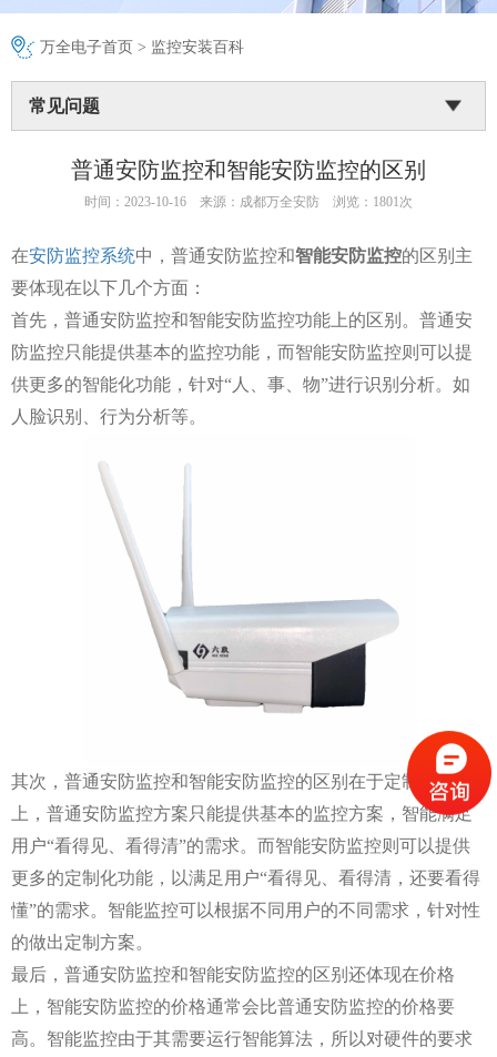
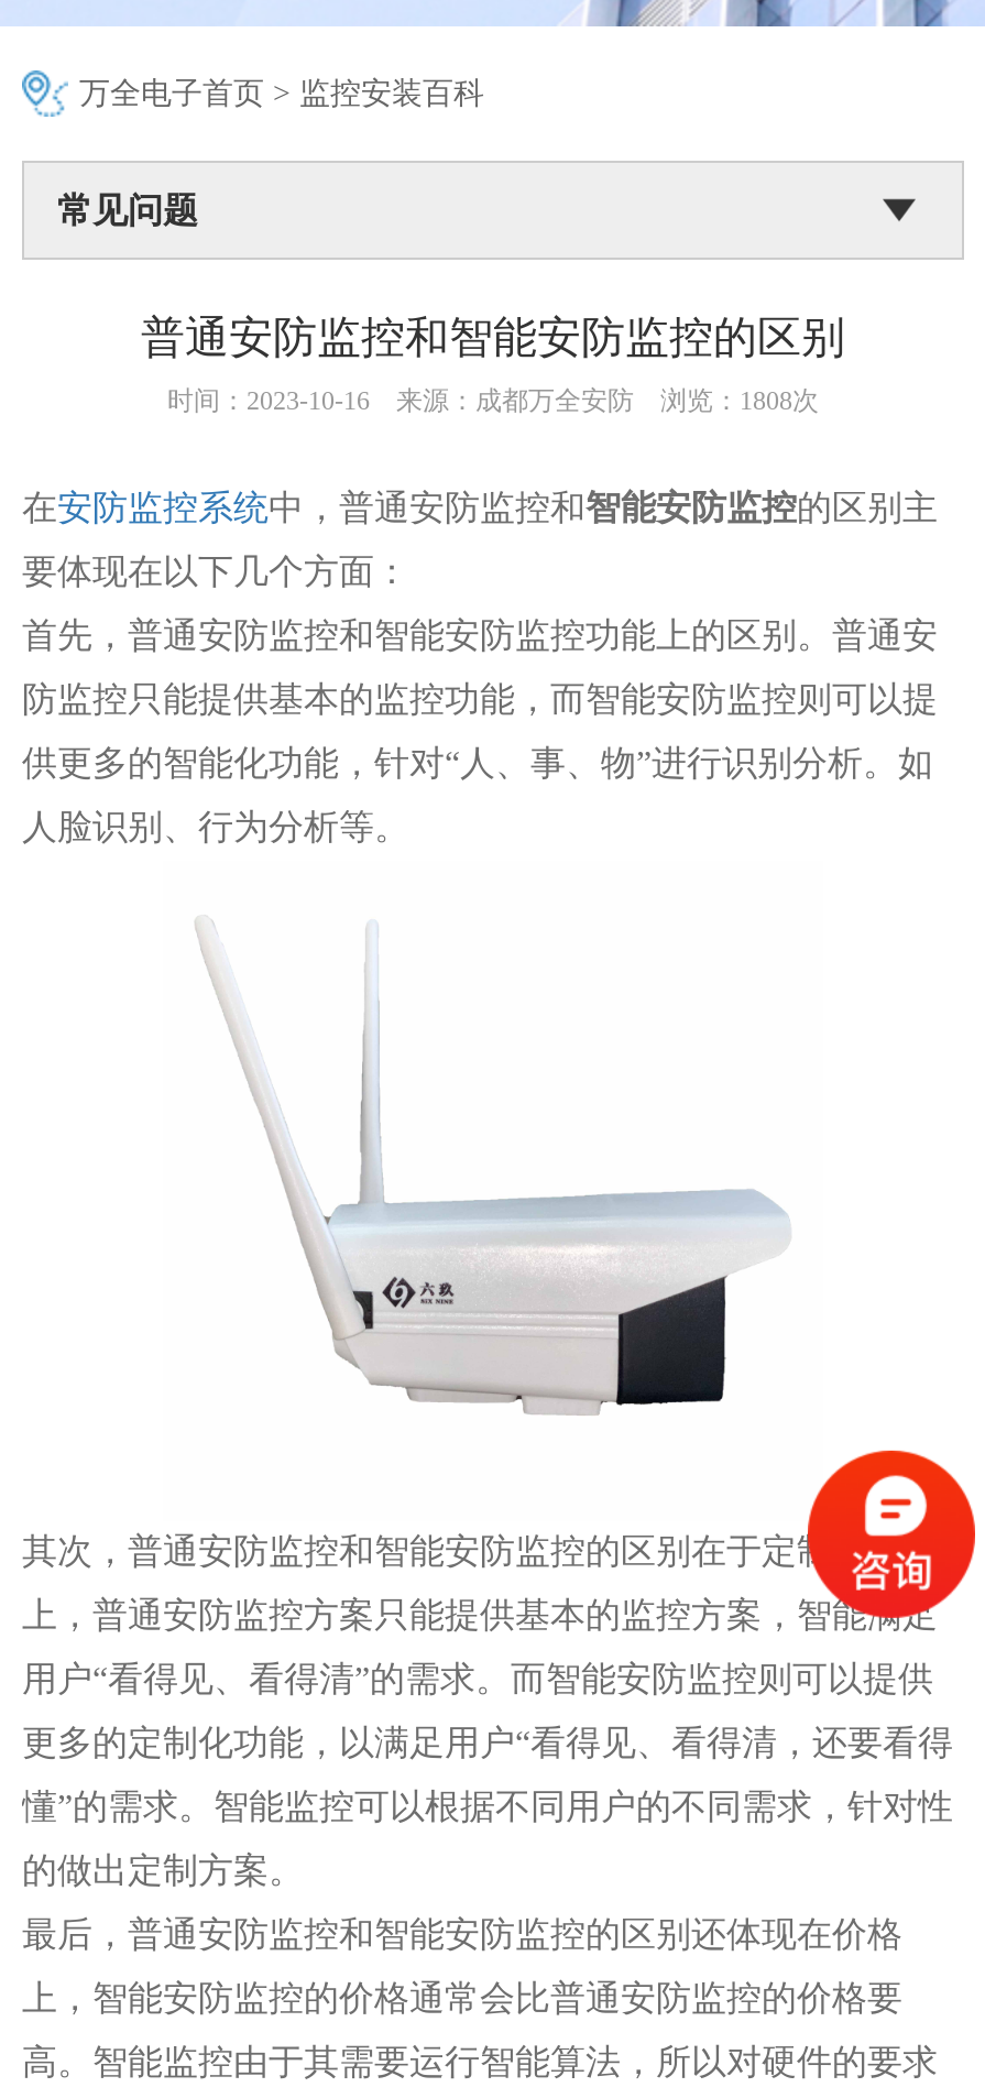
- 时间：2023-10-16 来源：成都万全安防 浏览：1801次
+ 时间：2023-10-16 来源：成都万全安防 浏览：1808次
